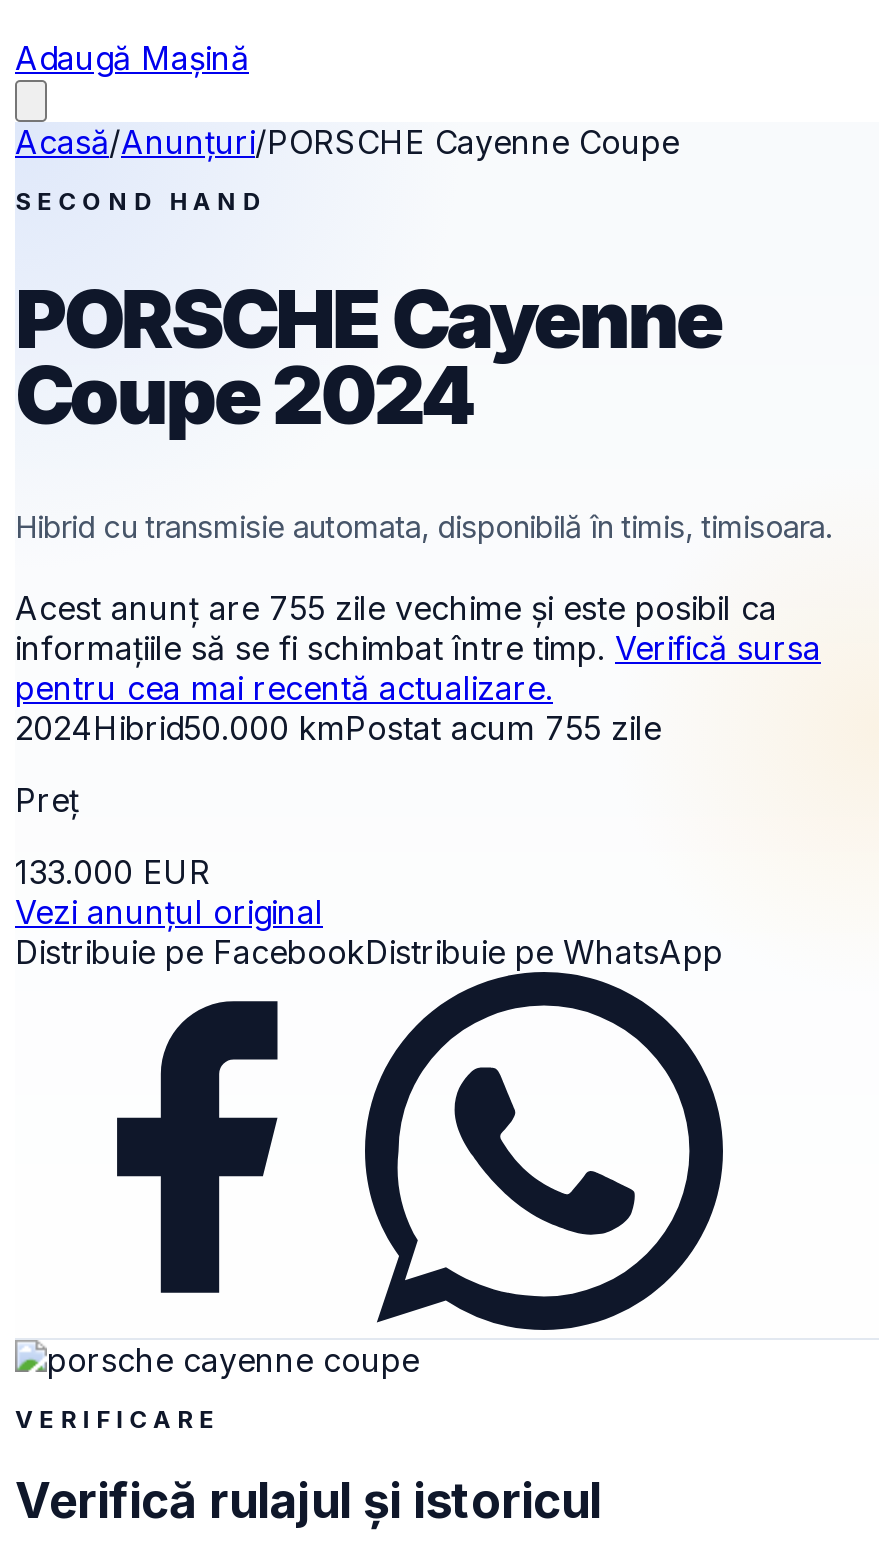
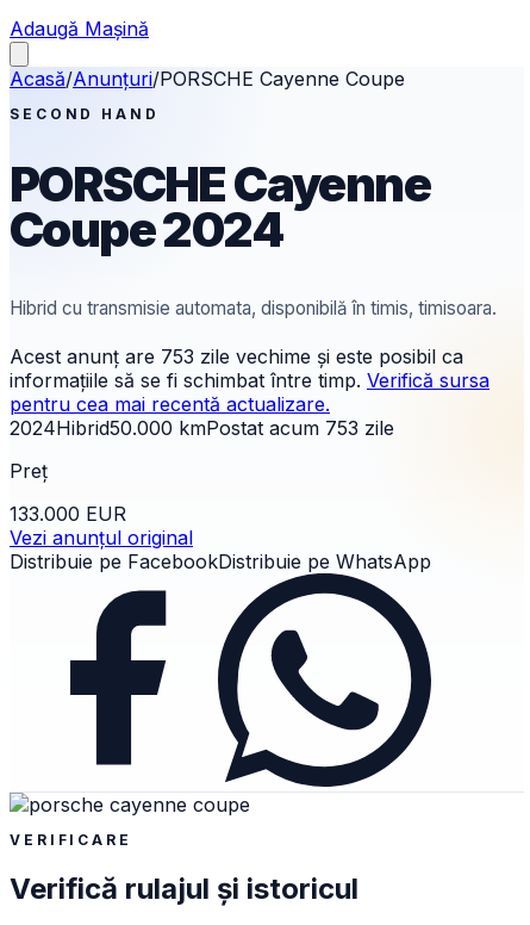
- Acest anunț are 755 zile vechime și este posibil ca
+ Acest anunț are 753 zile vechime și este posibil ca

- 2024Hibrid50.000 kmPostat acum 755 zile
+ 2024Hibrid50.000 kmPostat acum 753 zile
